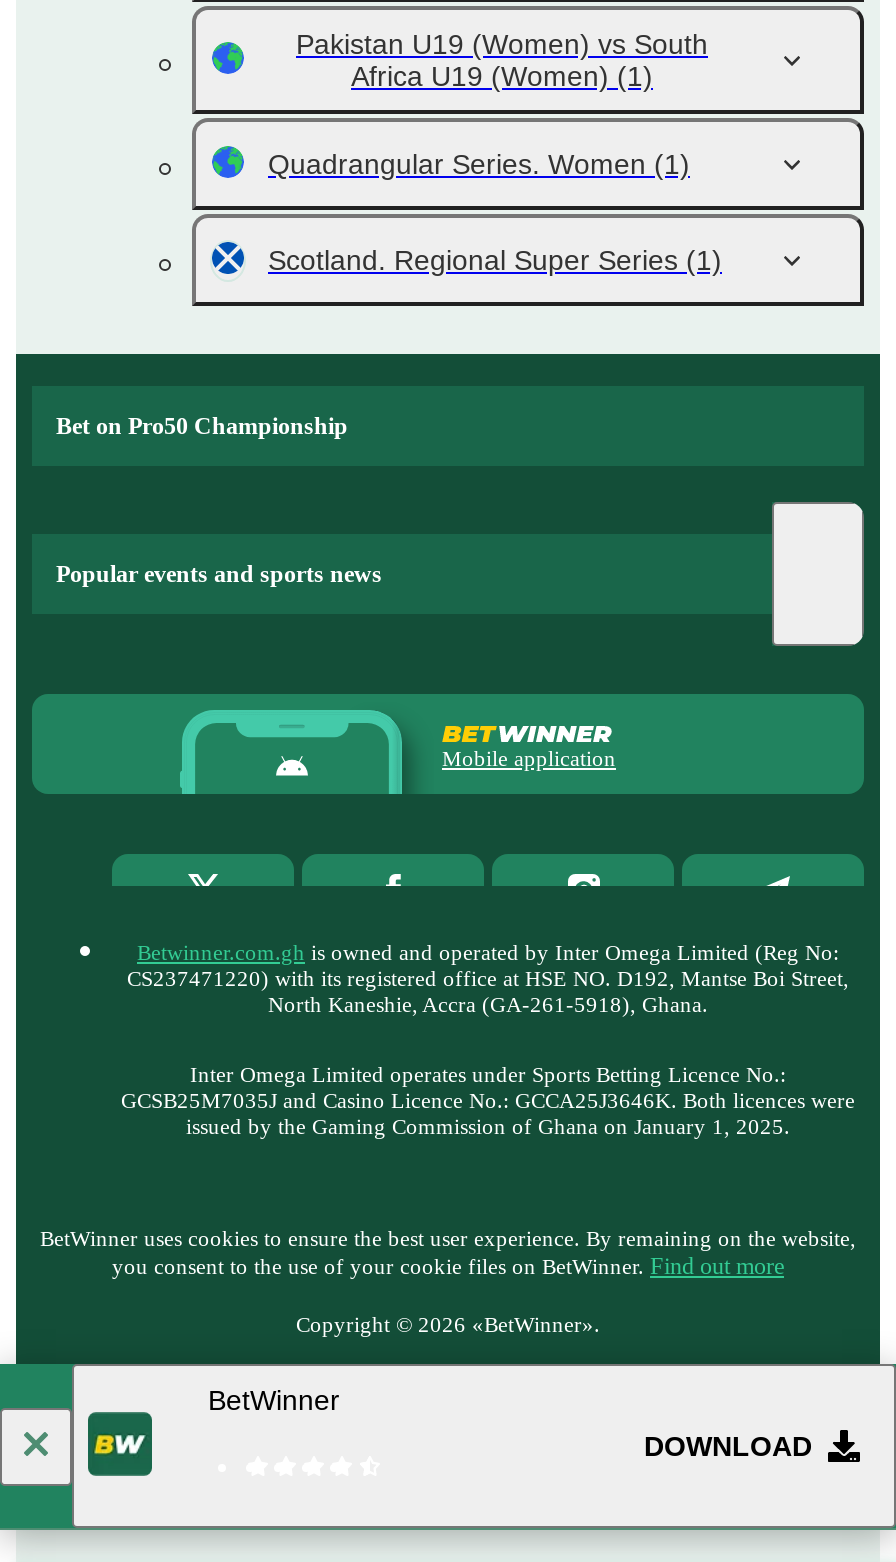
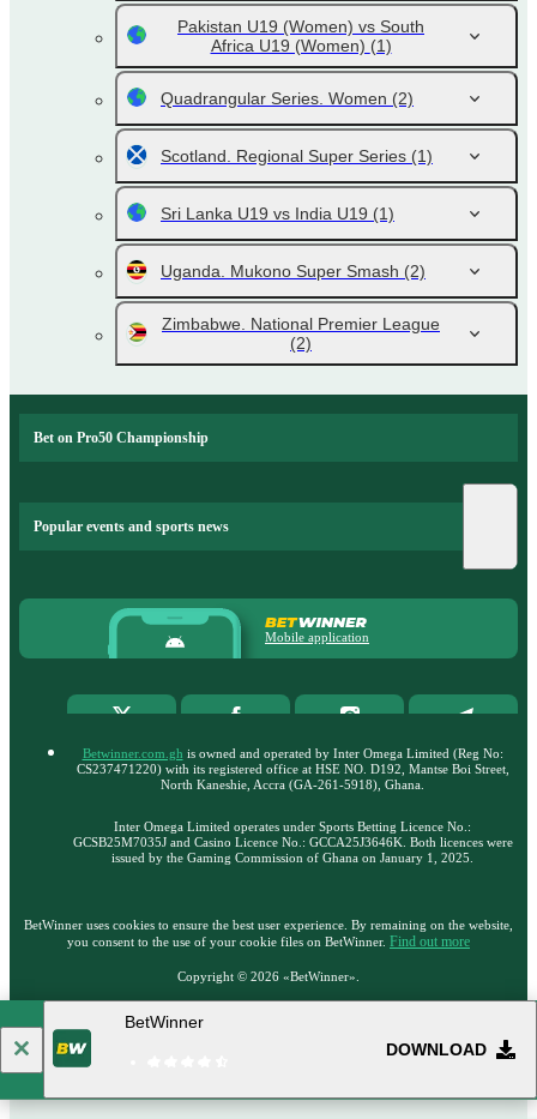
- Quadrangular Series. Women (1)
+ Quadrangular Series. Women (2)

+ [image]
+ Sri Lanka U19 vs India U19 (1)
+ Uganda. Mukono Super Smash (2)
+ Zimbabwe. National Premier League
+ (2)
